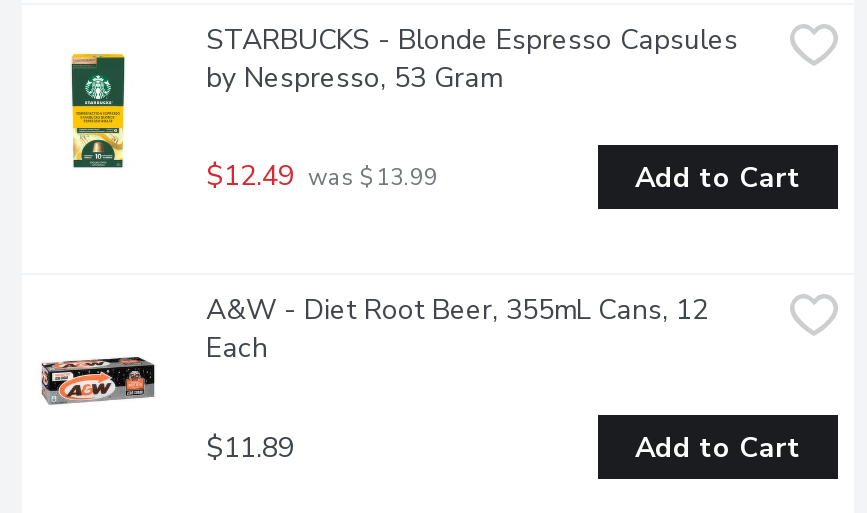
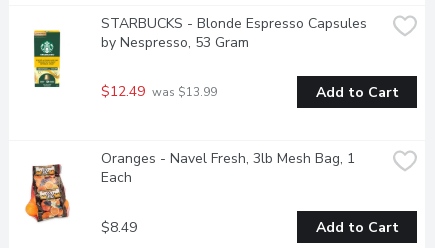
- [image]
- A&W - Diet Root Beer, 355mL Cans, 12
+ [image]
+ Oranges - Navel Fresh, 3lb Mesh Bag, 1

- $11.89
+ $8.49
